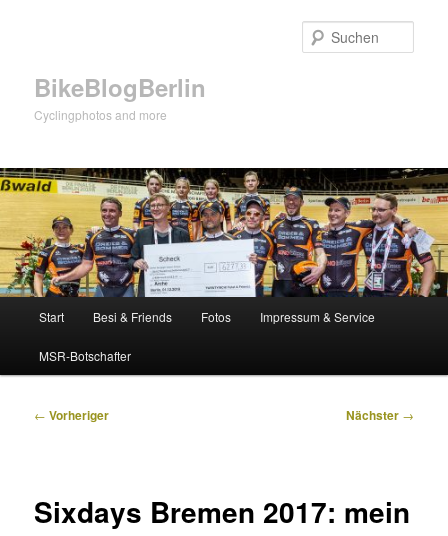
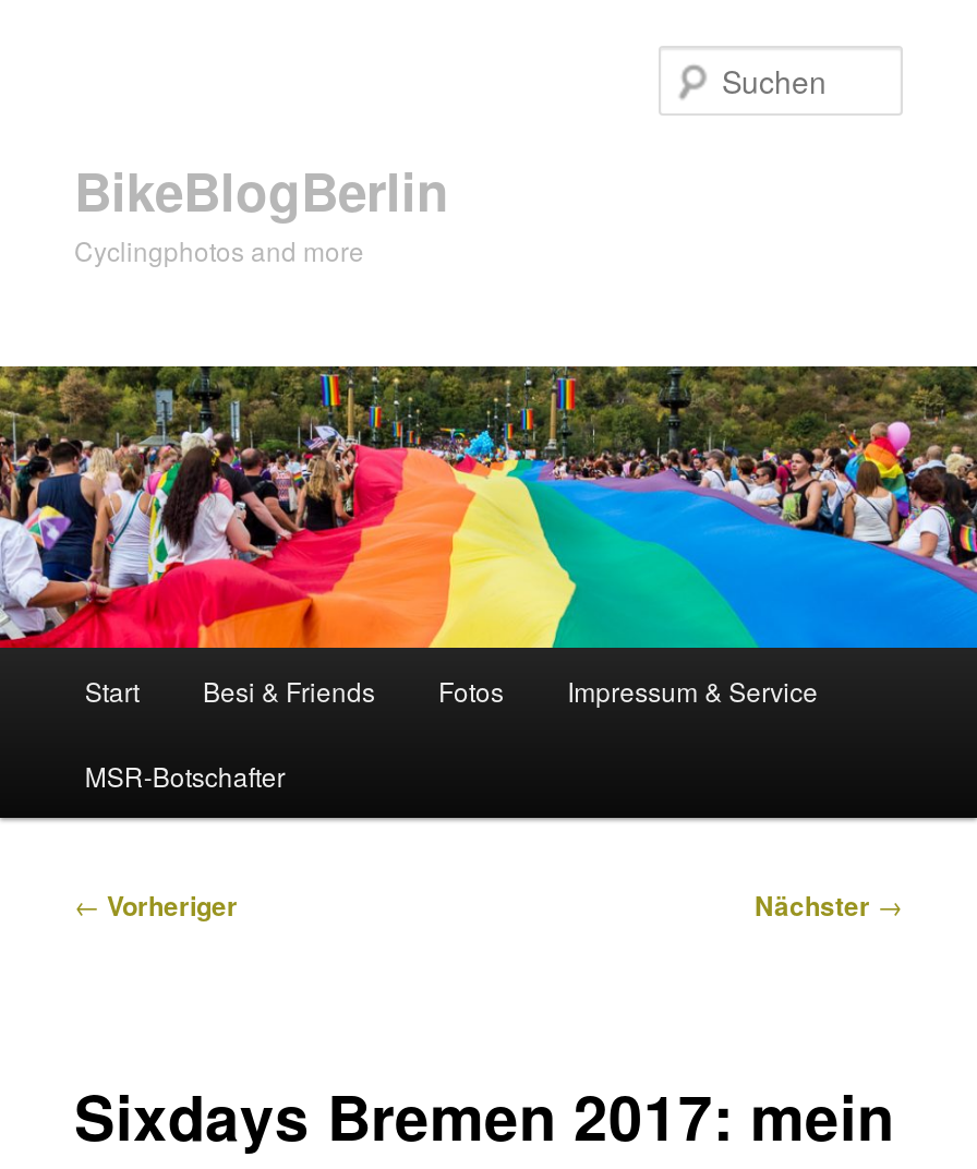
- [image]
+ [image]
